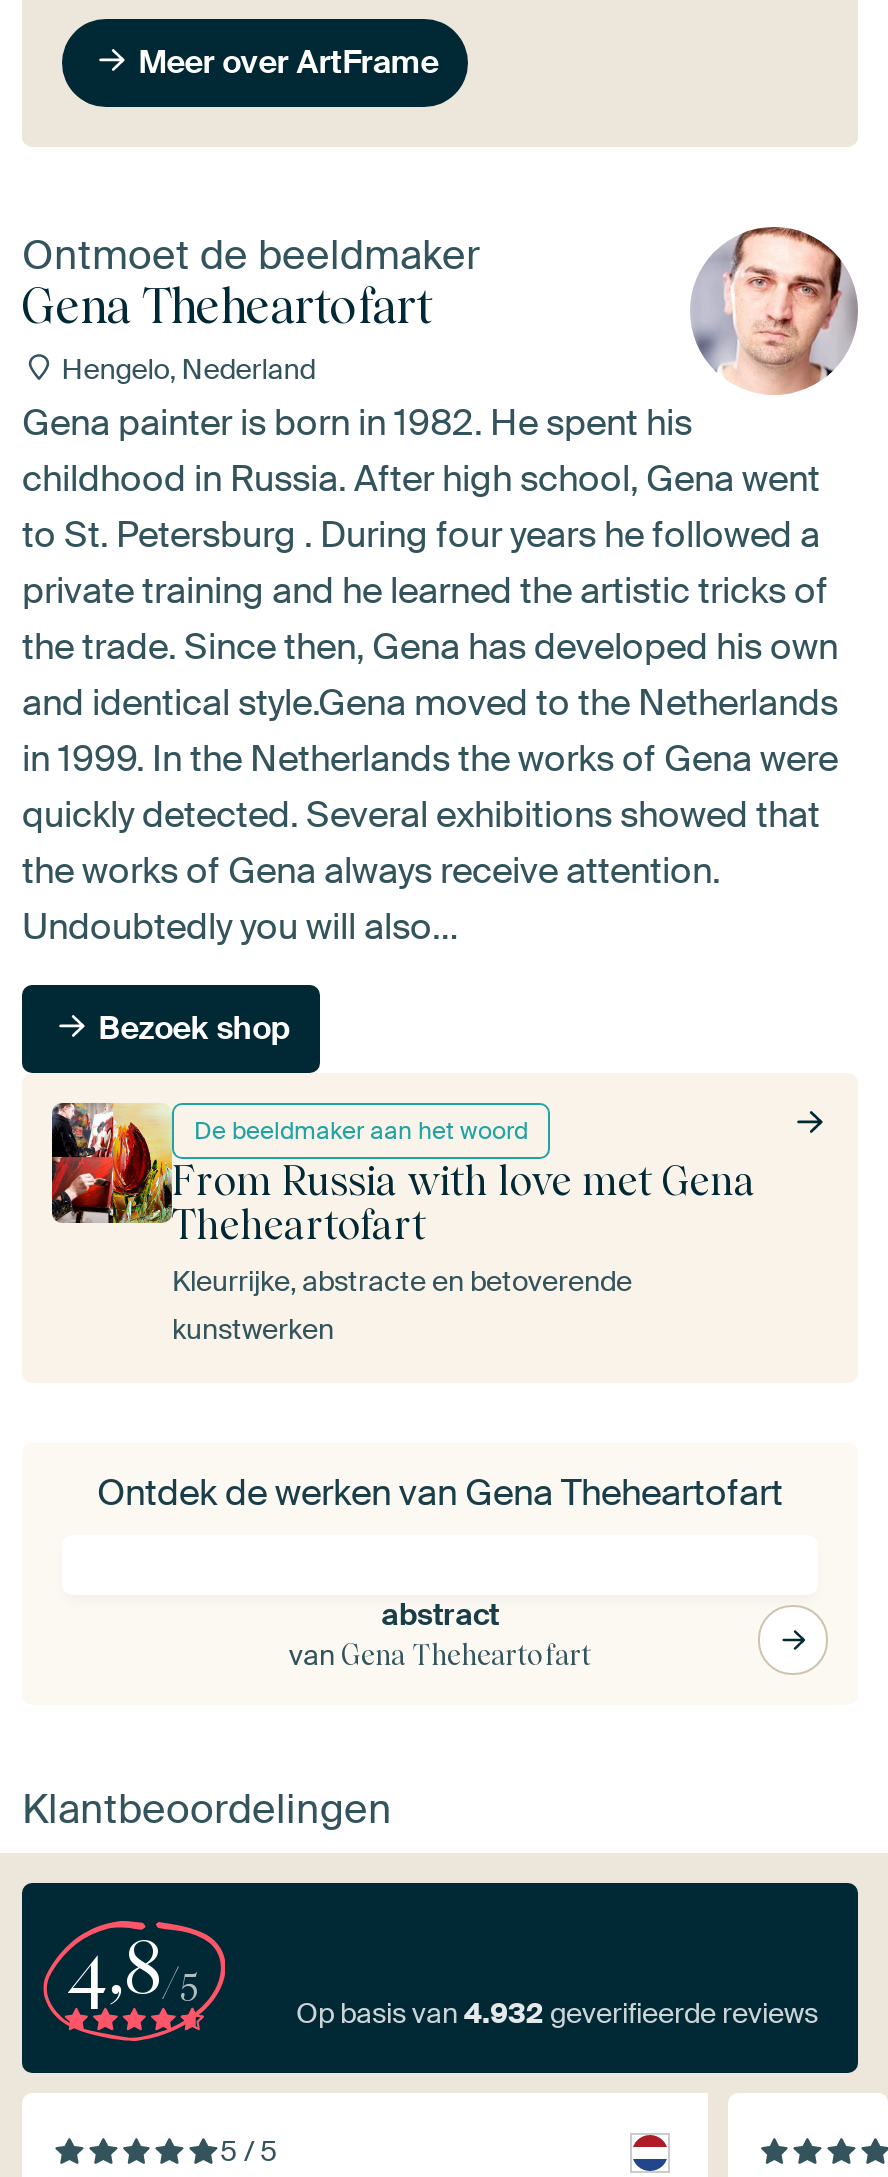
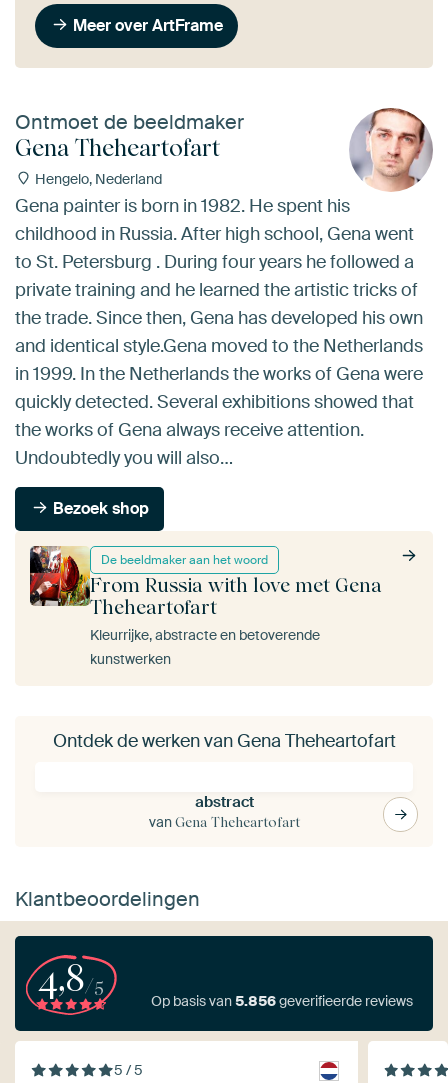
- Op basis van 4.932 geverifieerde reviews
+ Op basis van 5.856 geverifieerde reviews
